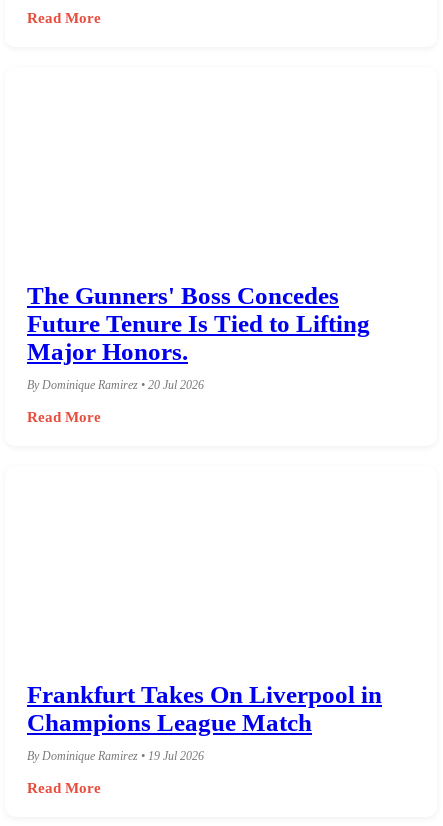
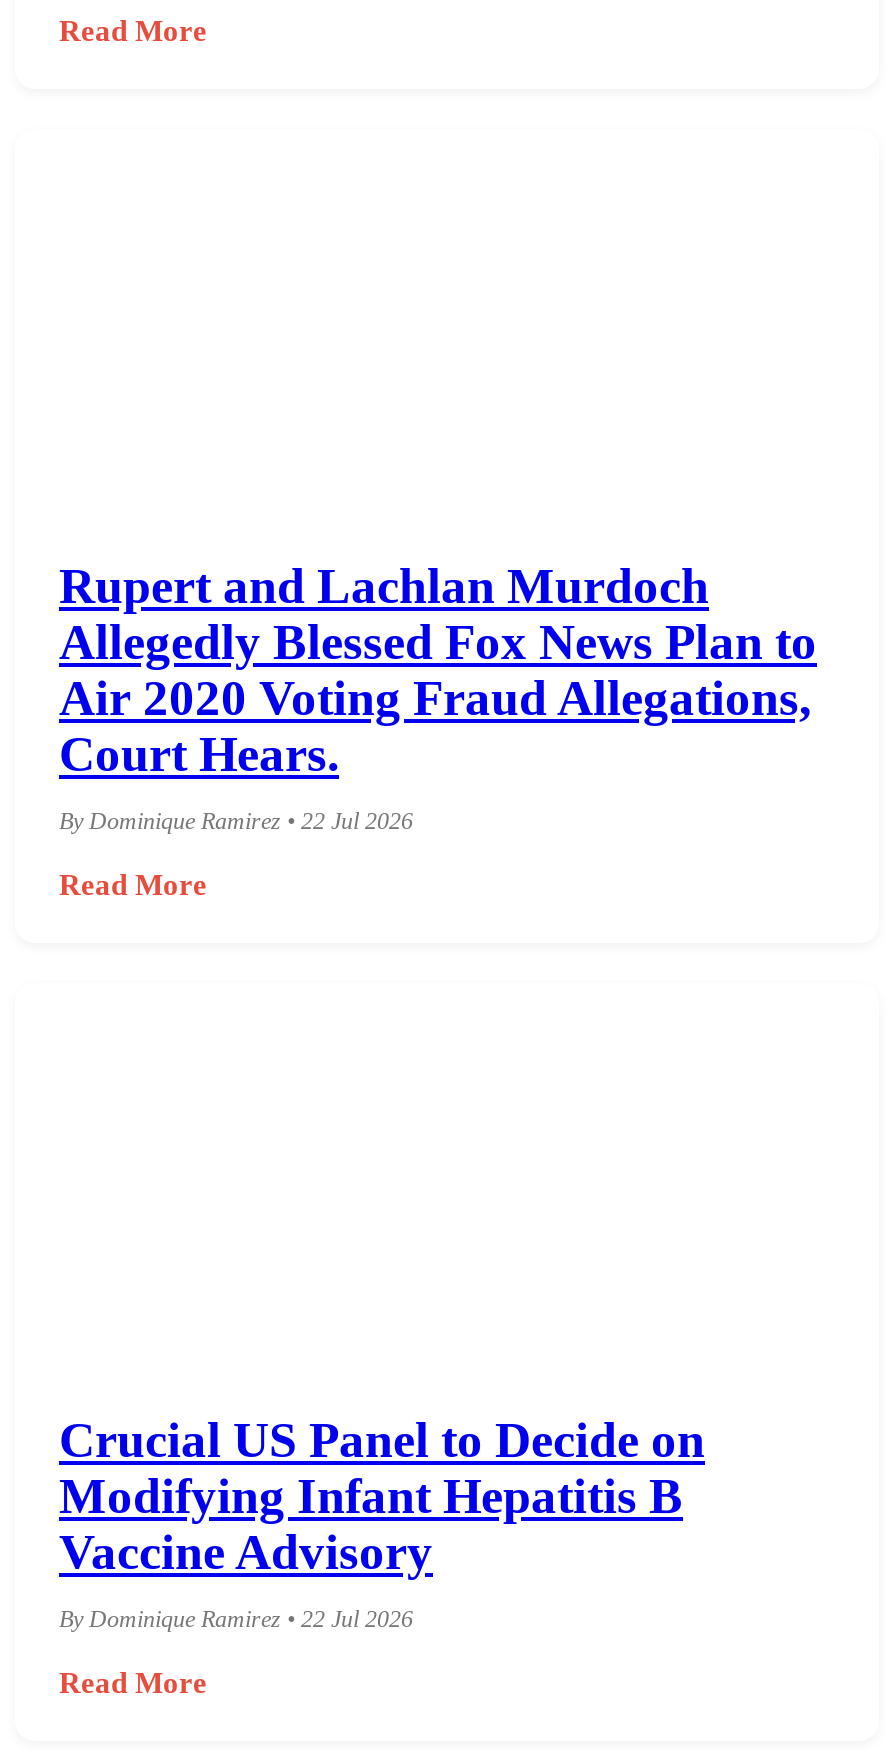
- The Gunners' Boss Concedes
- Future Tenure Is Tied to Lifting
- Major Honors.
+ Rupert and Lachlan Murdoch
+ Allegedly Blessed Fox News Plan to
+ Air 2020 Voting Fraud Allegations,
+ Court Hears.

- By Dominique Ramirez • 20 Jul 2026
+ By Dominique Ramirez • 22 Jul 2026

- Frankfurt Takes On Liverpool in
- Champions League Match
+ Crucial US Panel to Decide on
+ Modifying Infant Hepatitis B
+ Vaccine Advisory

- By Dominique Ramirez • 19 Jul 2026
+ By Dominique Ramirez • 22 Jul 2026
